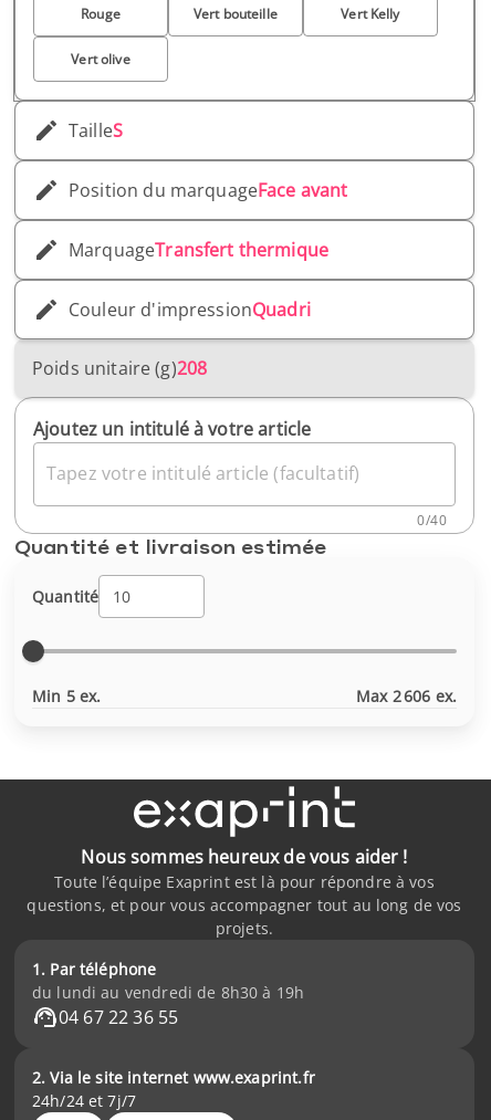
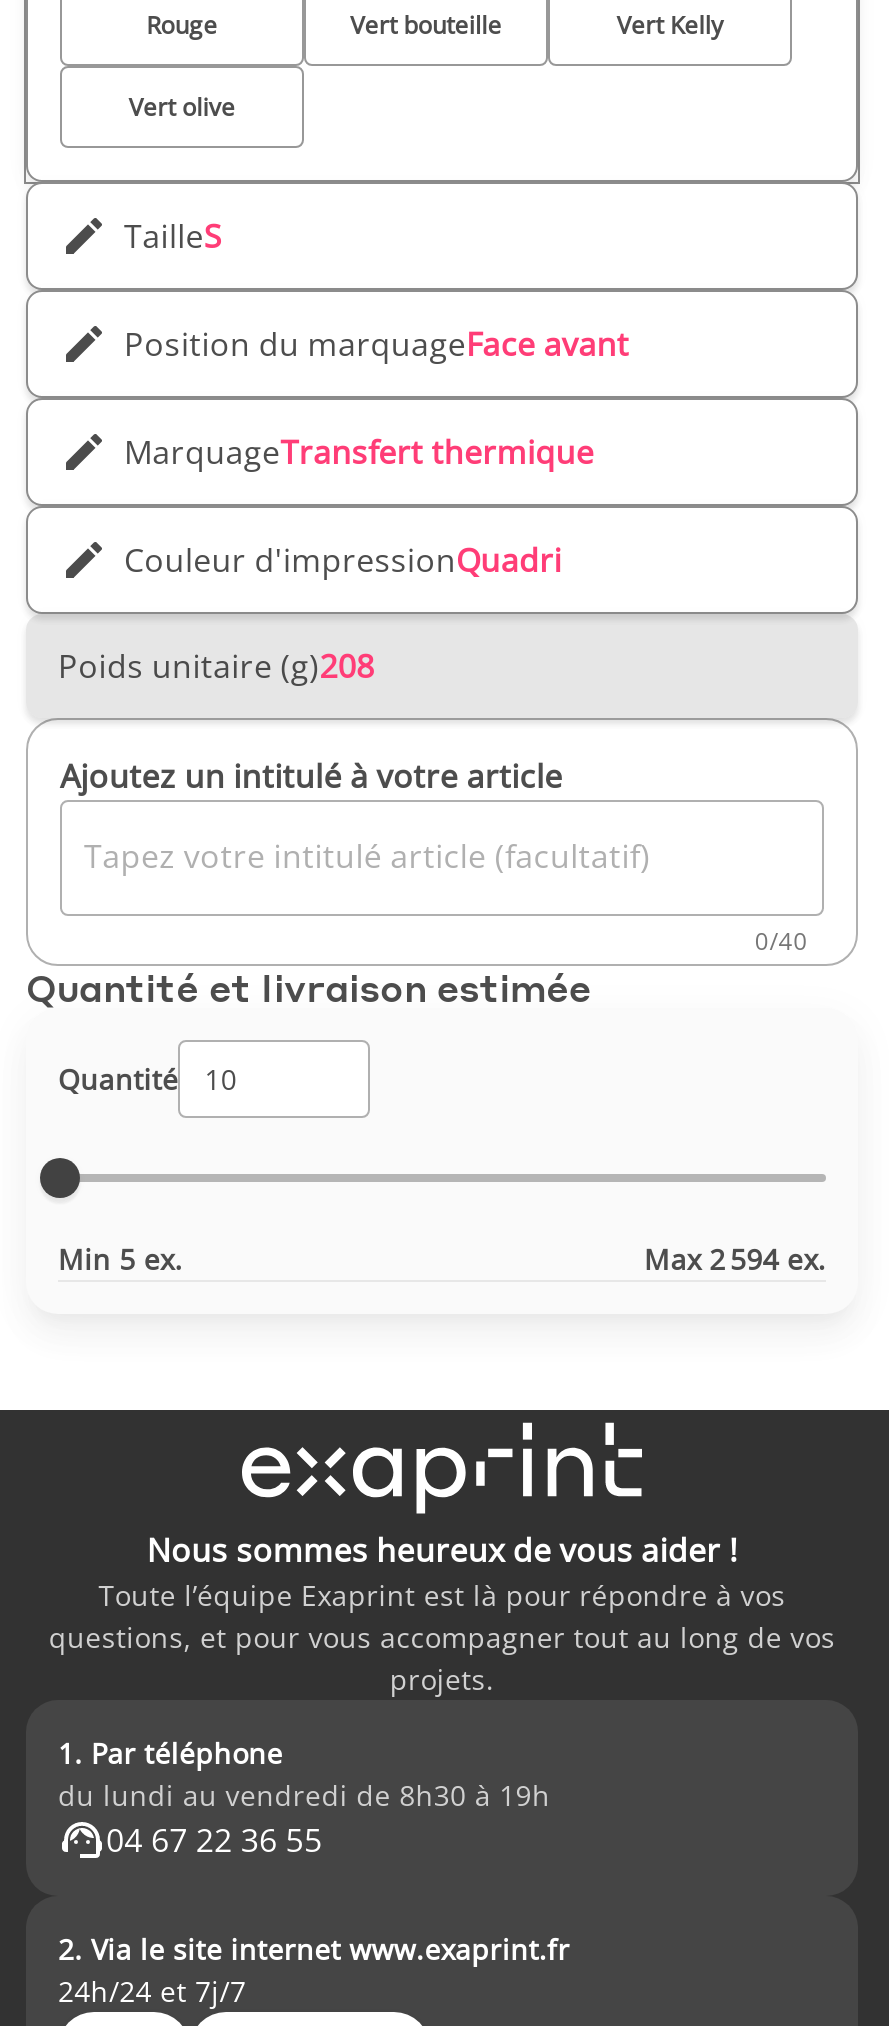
- Max 2 606 ex.
+ Max 2 594 ex.
